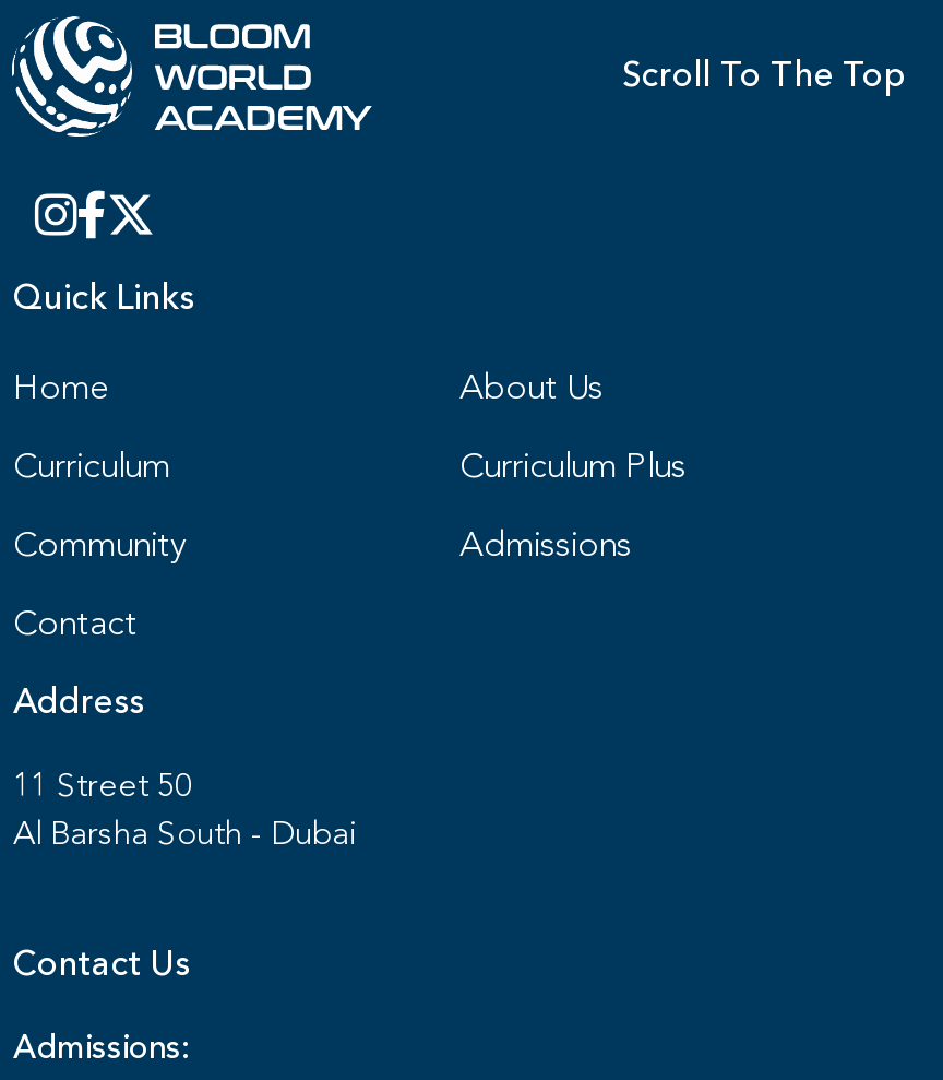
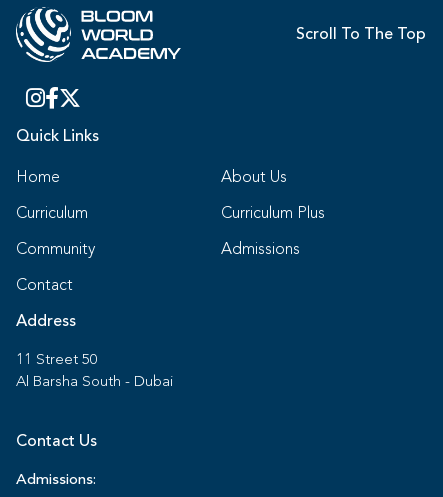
- [image]
+ [image]
